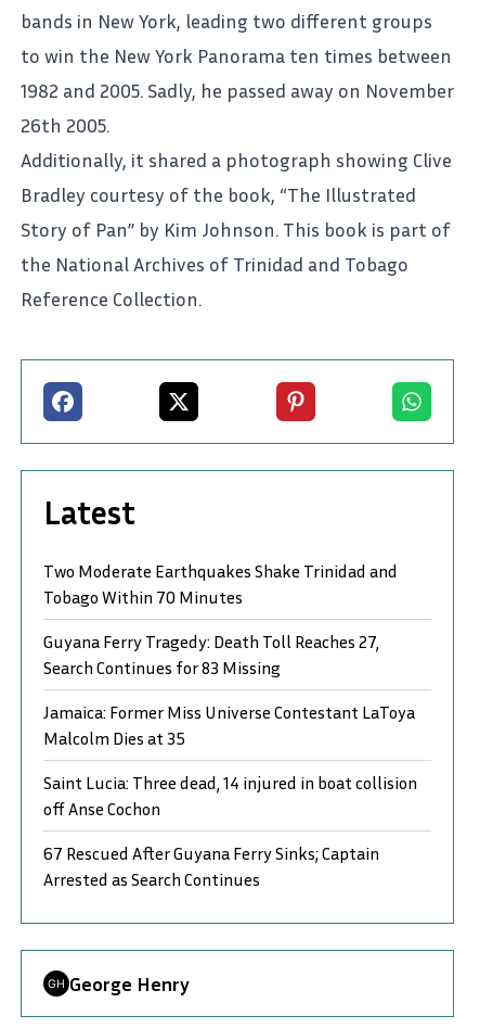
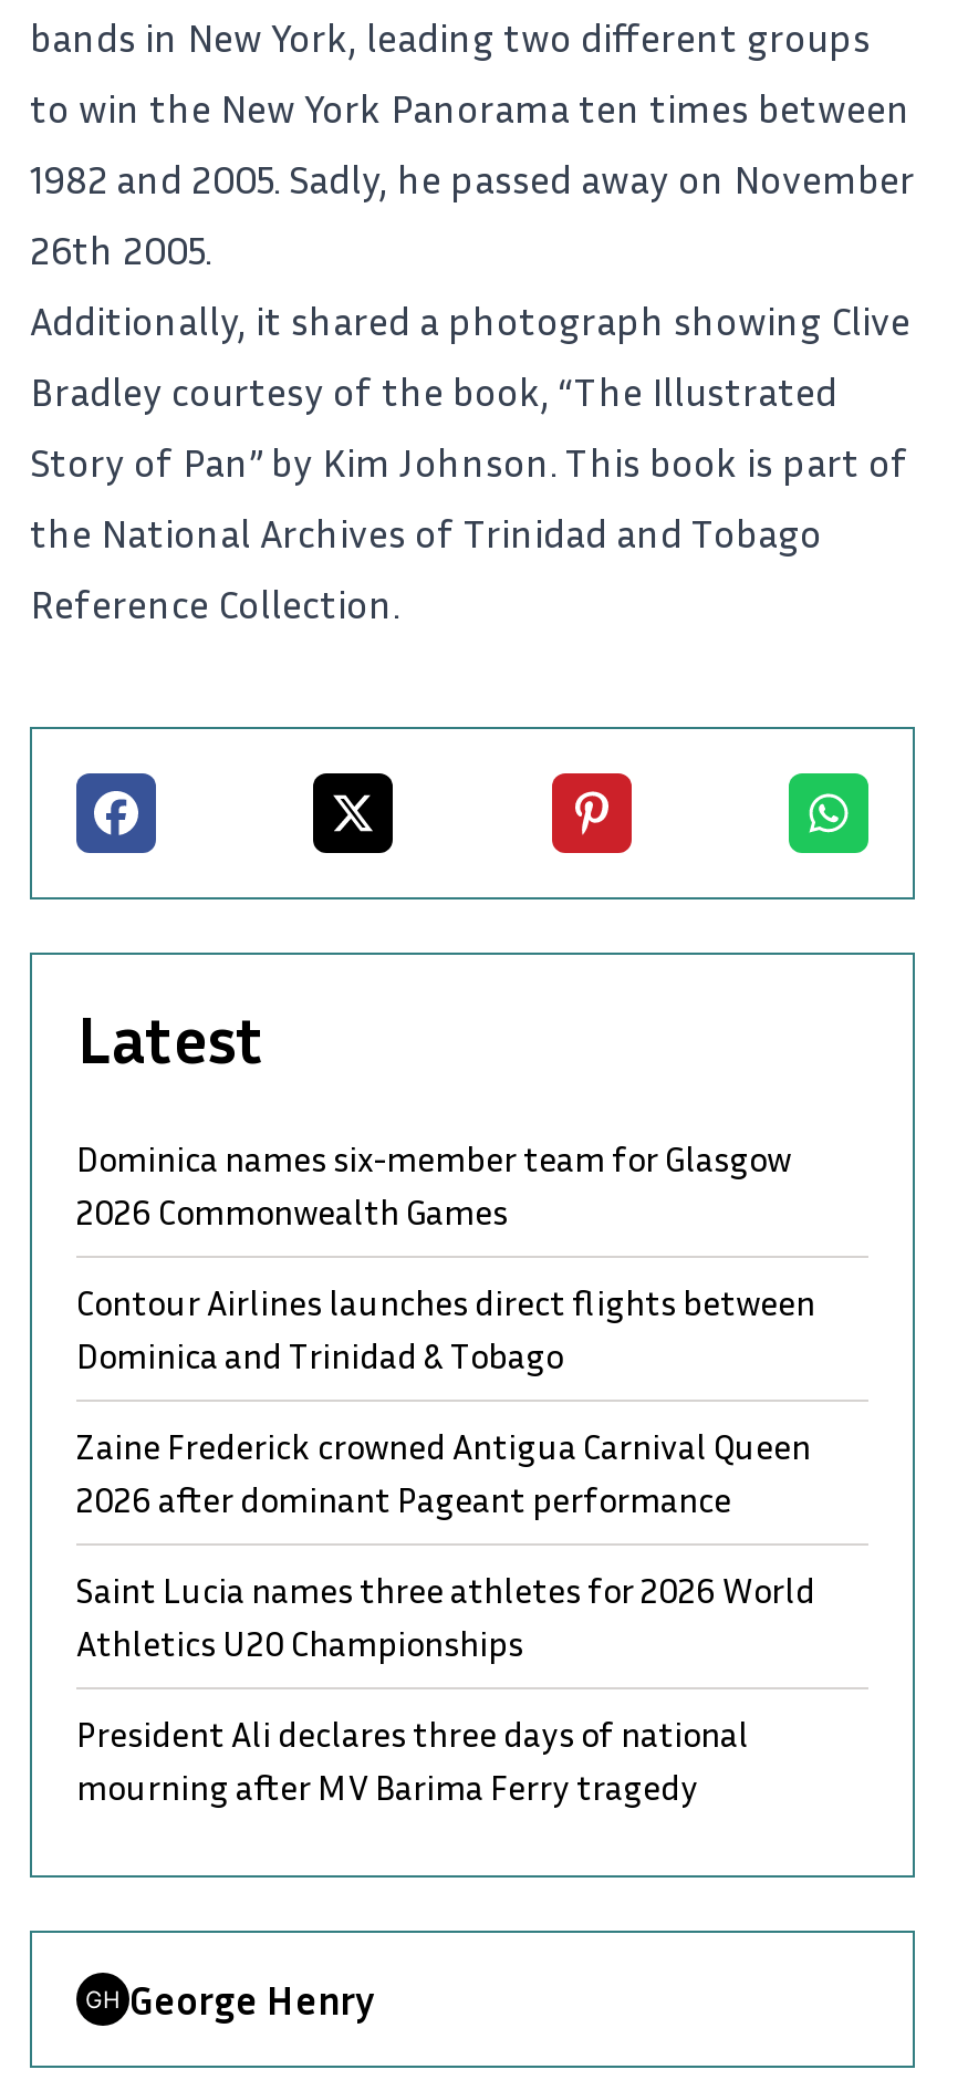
- Two Moderate Earthquakes Shake Trinidad and
- Tobago Within 70 Minutes
+ Dominica names six-member team for Glasgow
+ 2026 Commonwealth Games

- Guyana Ferry Tragedy: Death Toll Reaches 27,
- Search Continues for 83 Missing
+ Contour Airlines launches direct flights between
+ Dominica and Trinidad & Tobago

- Jamaica: Former Miss Universe Contestant LaToya
- Malcolm Dies at 35
+ Zaine Frederick crowned Antigua Carnival Queen
+ 2026 after dominant Pageant performance

- Saint Lucia: Three dead, 14 injured in boat collision
- off Anse Cochon
+ Saint Lucia names three athletes for 2026 World
+ Athletics U20 Championships

- 67 Rescued After Guyana Ferry Sinks; Captain
- Arrested as Search Continues
+ President Ali declares three days of national
+ mourning after MV Barima Ferry tragedy
